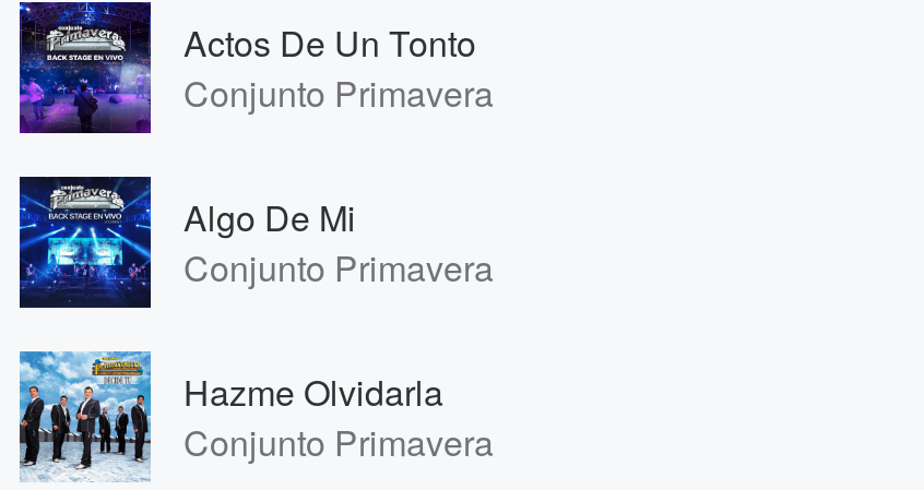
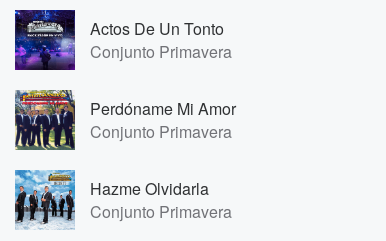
- [image]
- Algo De Mi
+ [image]
+ Perdóname Mi Amor
